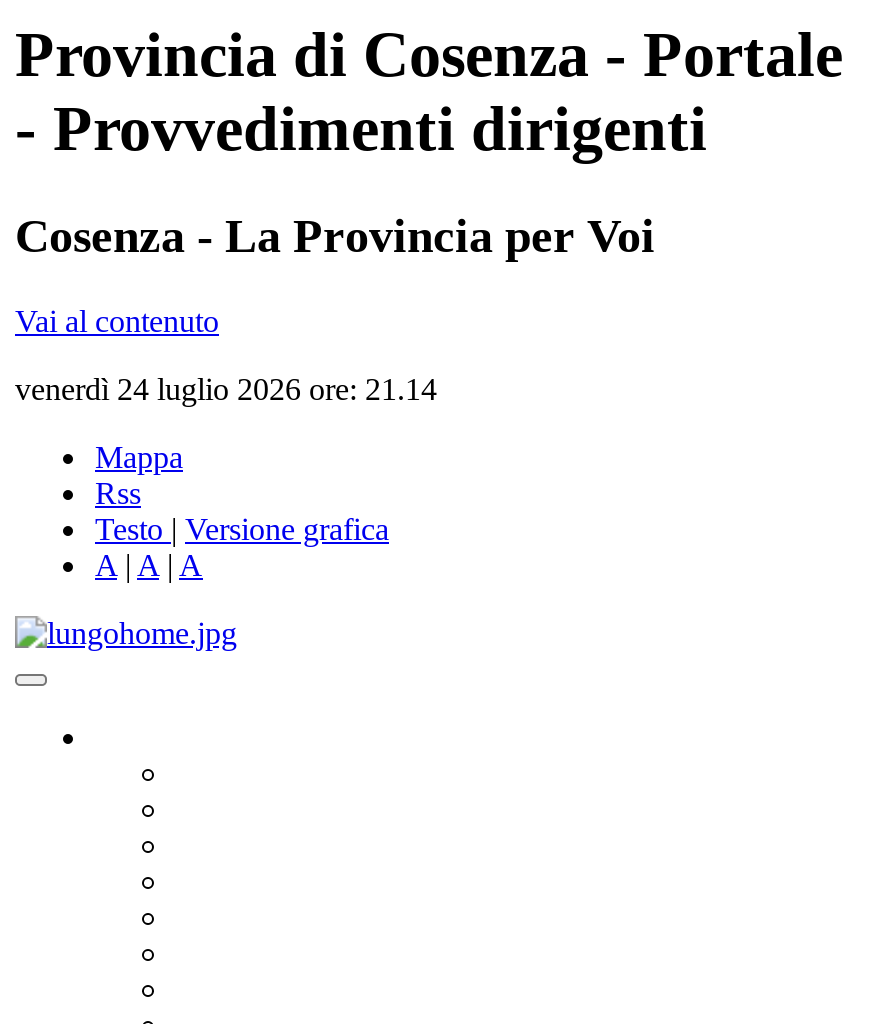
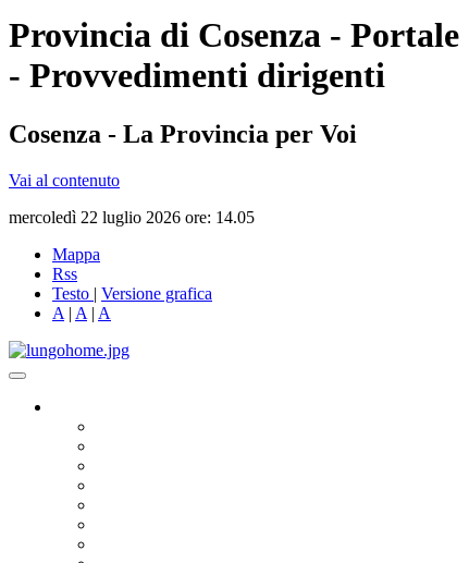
- venerdì 24 luglio 2026 ore: 21.14
+ mercoledì 22 luglio 2026 ore: 14.05
